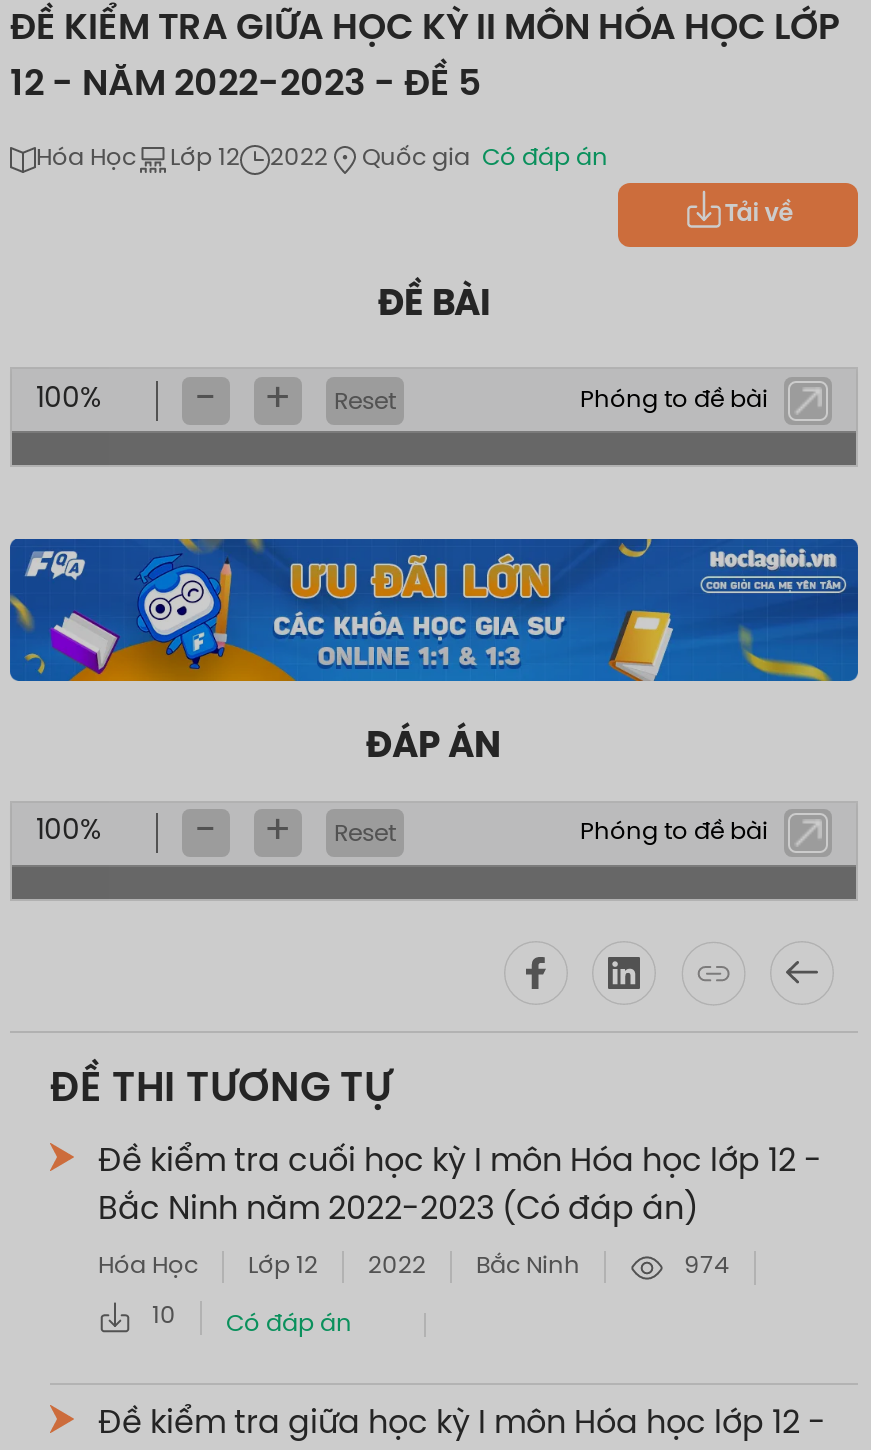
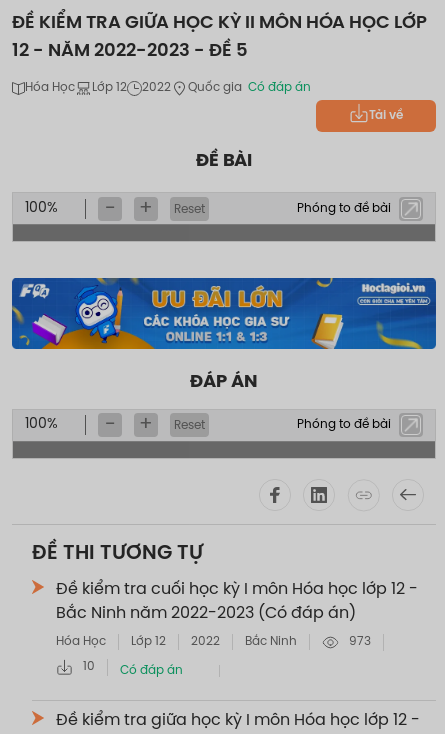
- 974
+ 973
